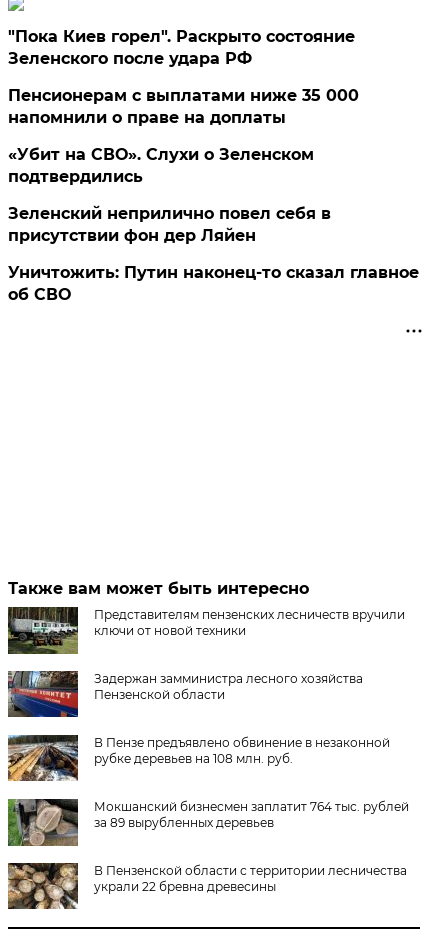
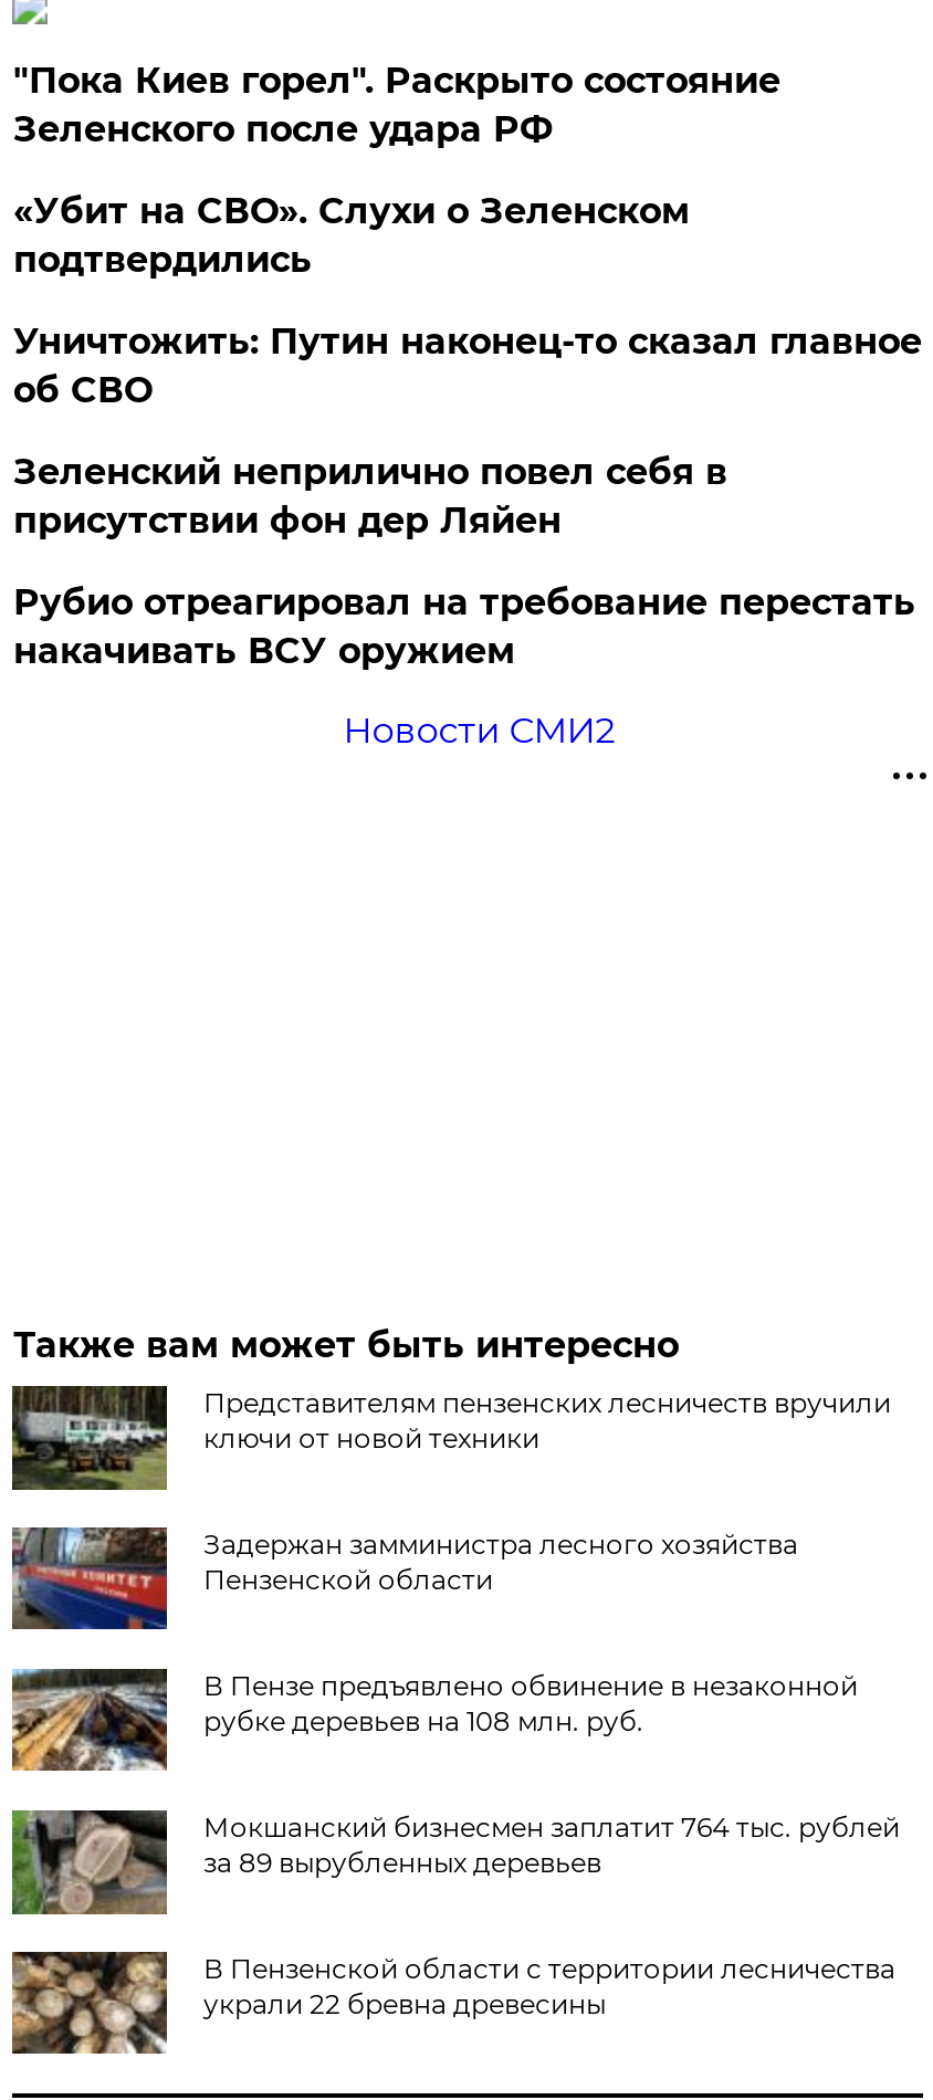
- Пенсионерам с выплатами ниже 35 000
- напомнили о праве на доплаты

moved up: «Убит на СВО». Слухи о Зеленском | подтвердились

+ Рубио отреагировал на требование перестать
+ накачивать ВСУ оружием
+ Новости СМИ2

moved up: Уничтожить: Путин наконец-то сказал главное | об СВО
